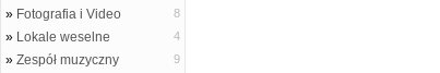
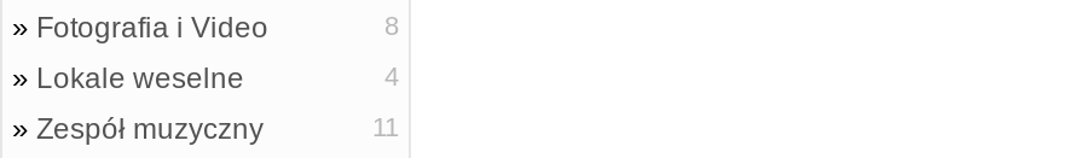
- 9
+ 11
